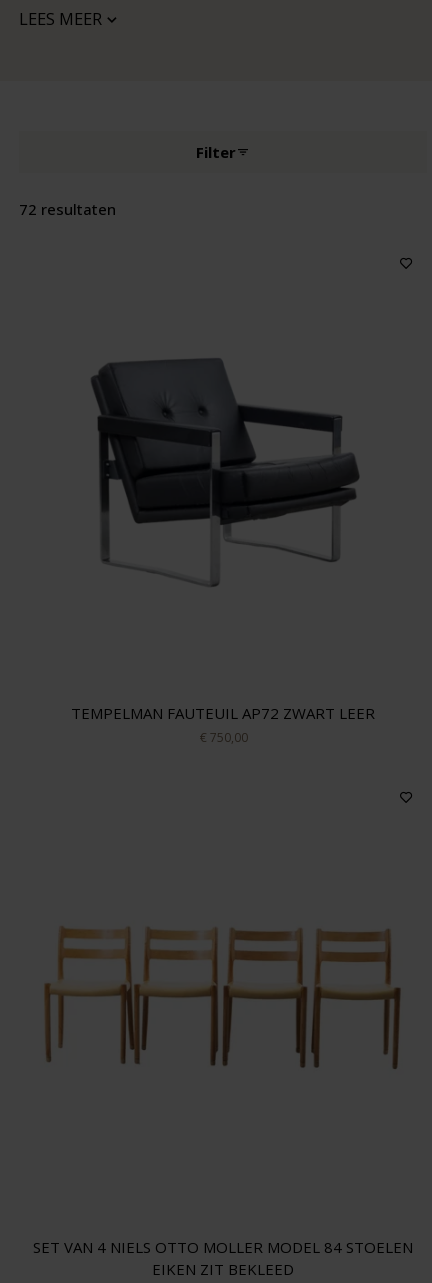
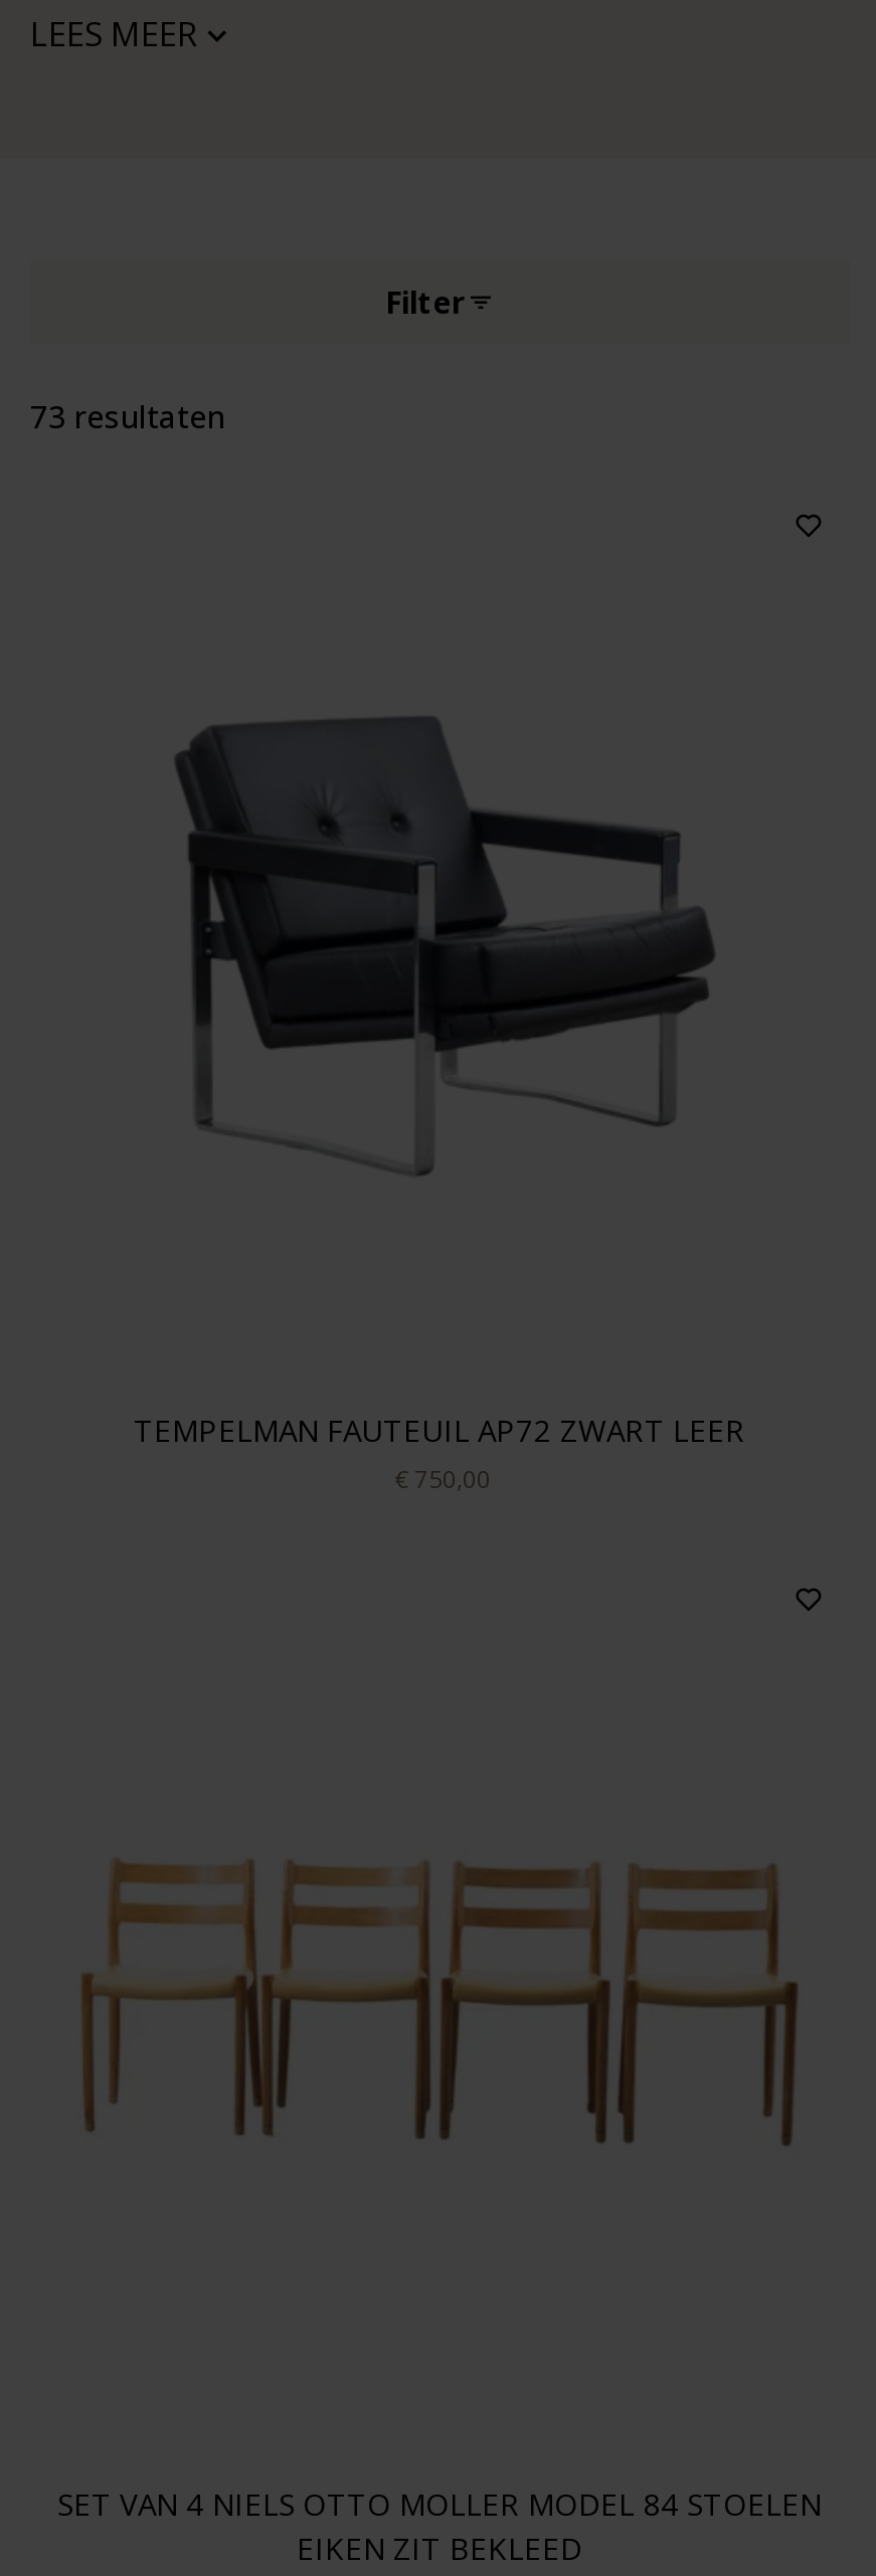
- 72 resultaten
+ 73 resultaten
